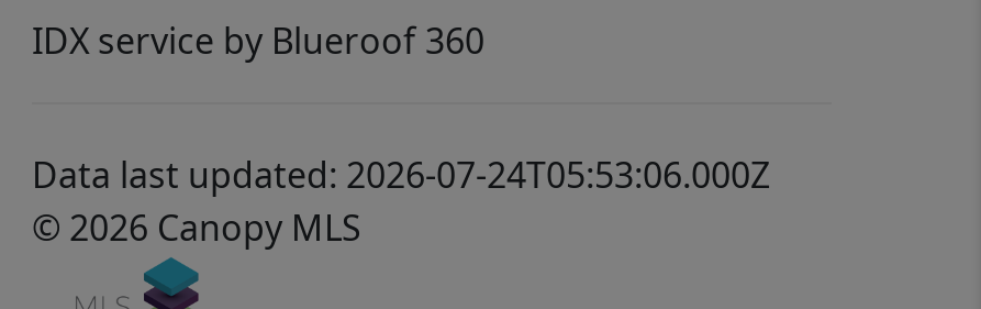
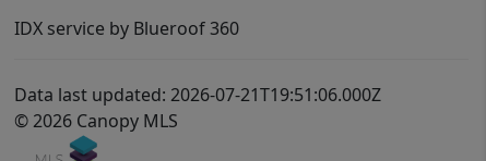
- Data last updated: 2026-07-24T05:53:06.000Z
+ Data last updated: 2026-07-21T19:51:06.000Z
